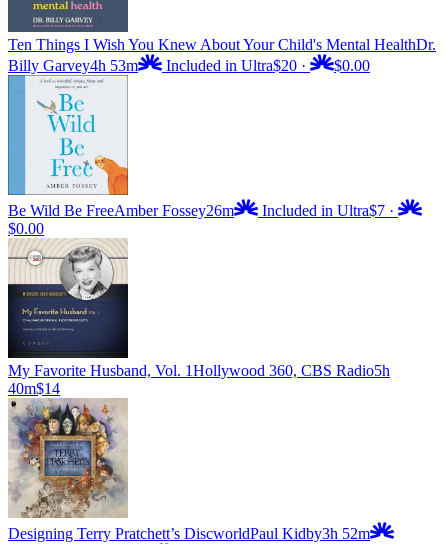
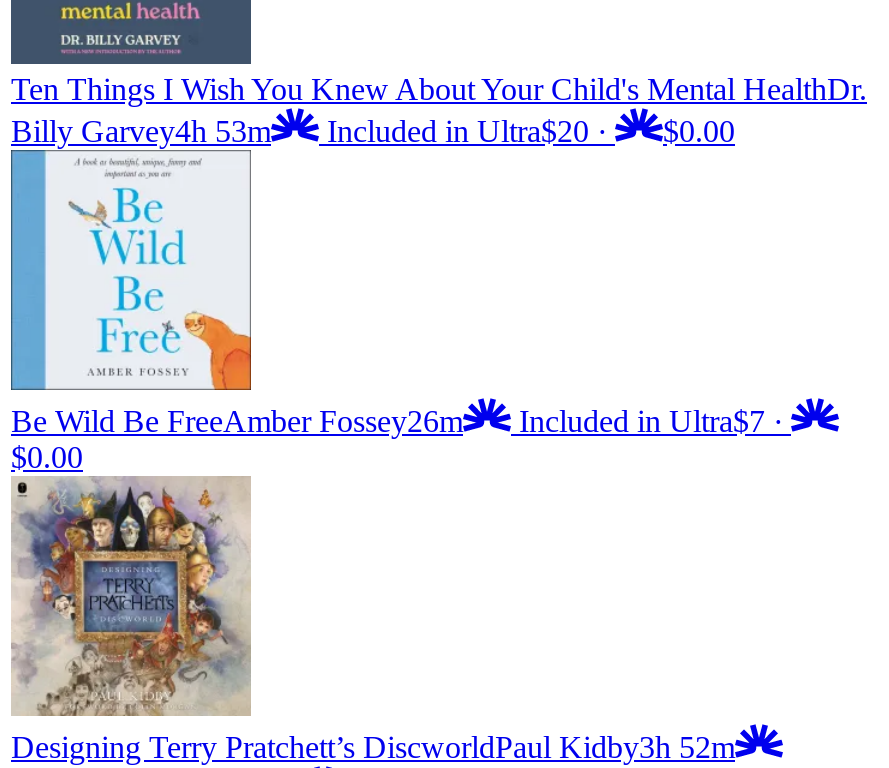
- [image]
- My Favorite Husband, Vol. 1 Hollywood 360, CBS Radio5h
- 40m$14
